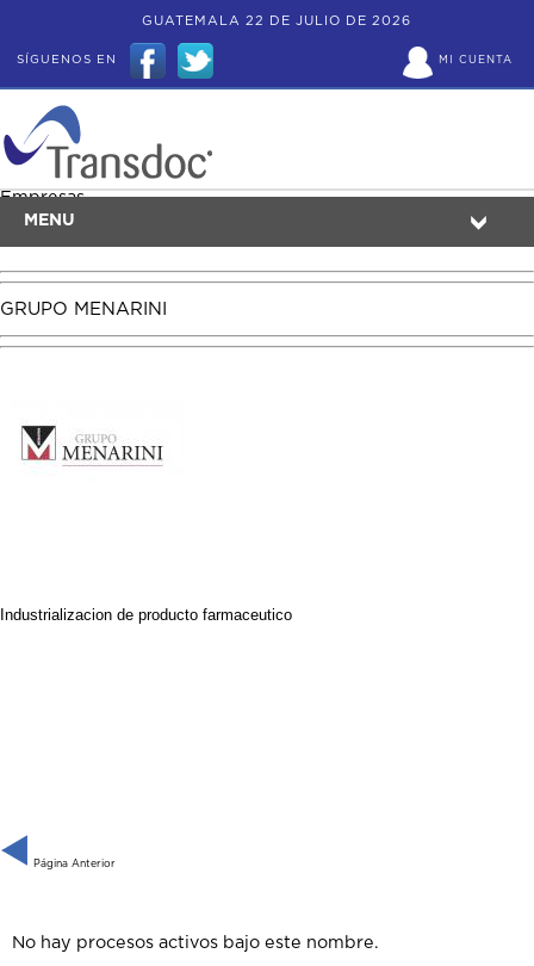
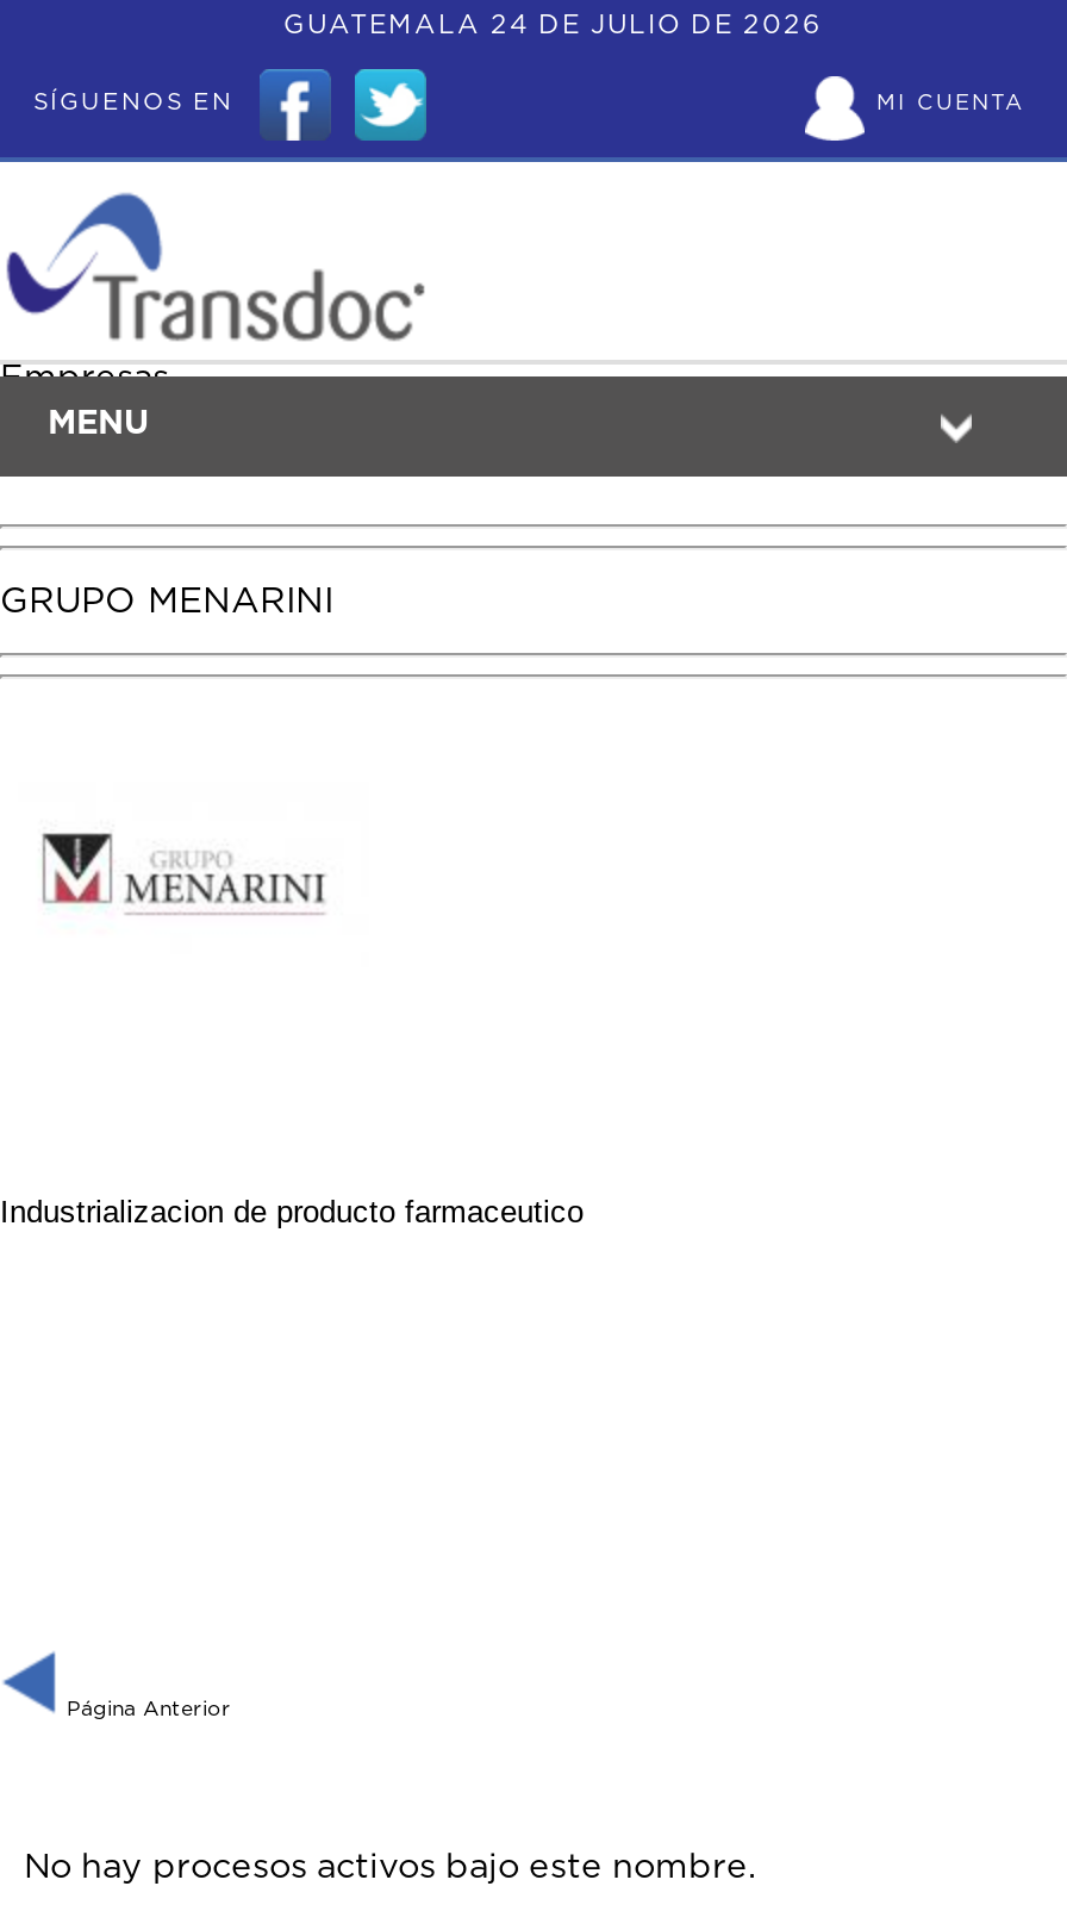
- GUATEMALA 22 DE JULIO DE 2026
+ GUATEMALA 24 DE JULIO DE 2026
